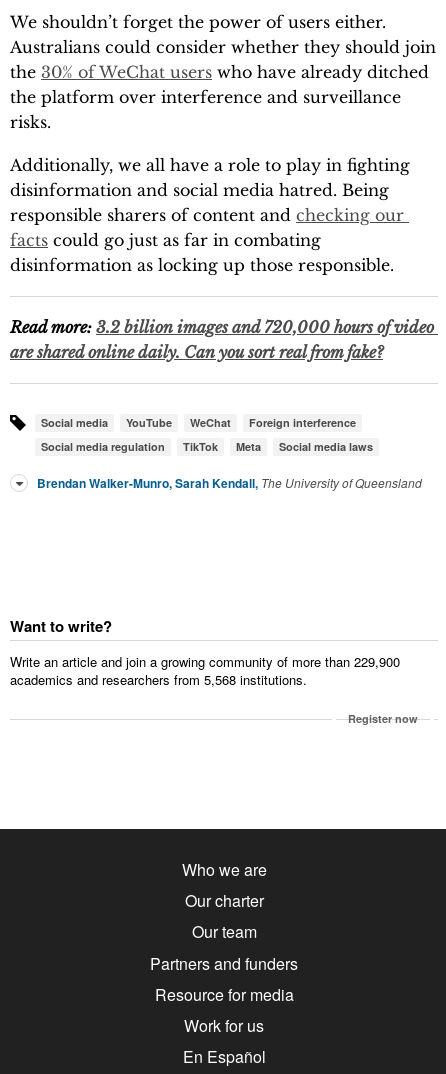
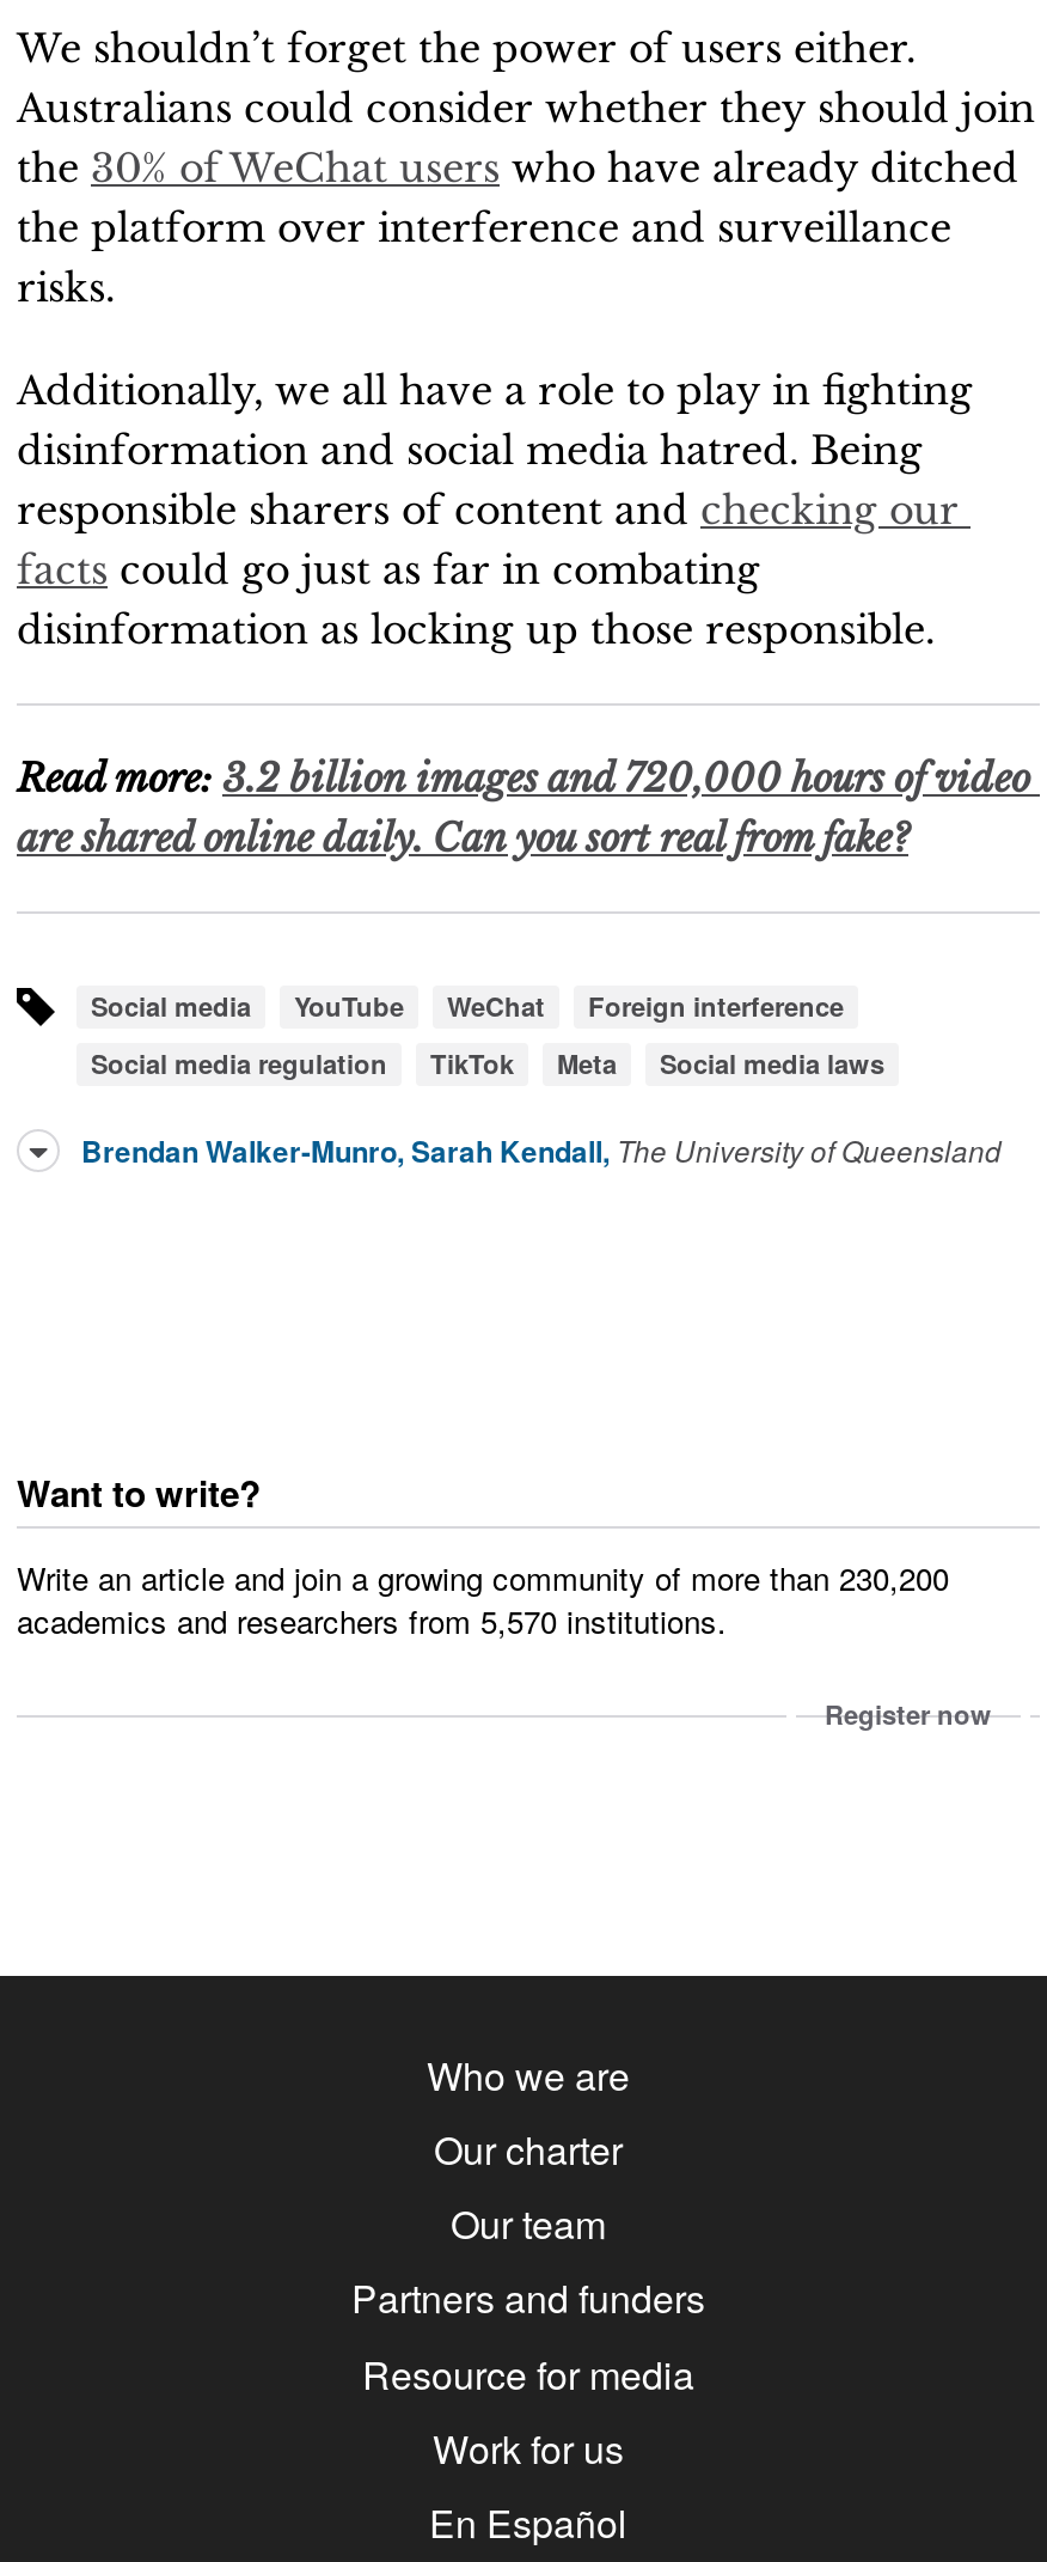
- Write an article and join a growing community of more than 229,900
+ Write an article and join a growing community of more than 230,200

- academics and researchers from 5,568 institutions.
+ academics and researchers from 5,570 institutions.
